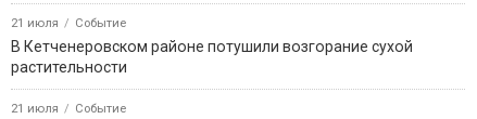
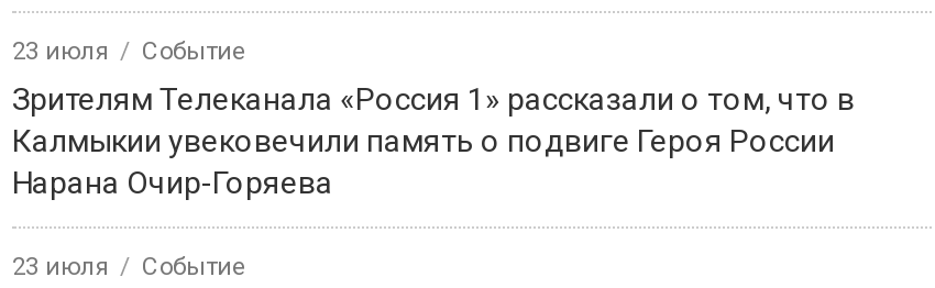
- 21 июля Событие
+ 23 июля Событие

- В Кетченеровском районе потушили возгорание сухой
- растительности
+ Зрителям Телеканала «Россия 1» рассказали о том, что в
+ Калмыкии увековечили память о подвиге Героя России
+ Нарана Очир-Горяева

- 21 июля Событие
+ 23 июля Событие
